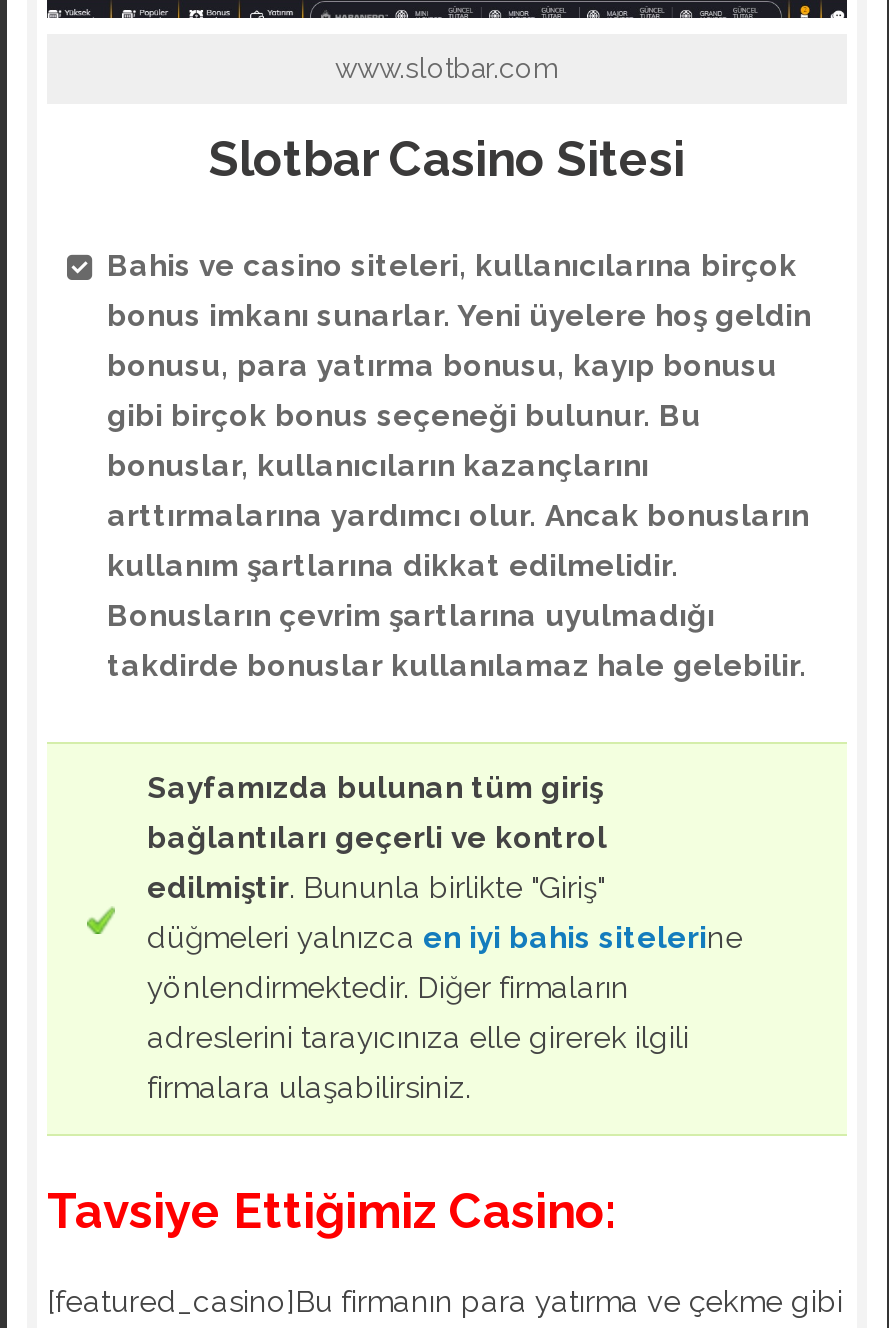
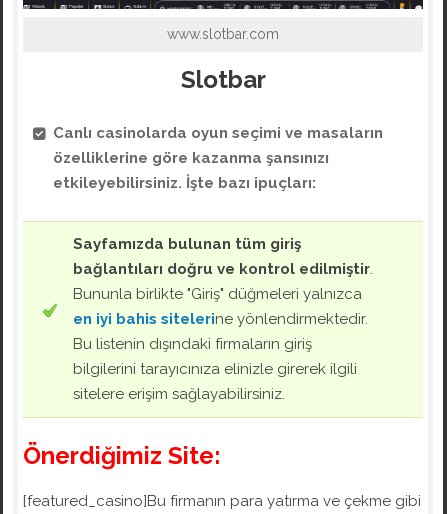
- Slotbar Casino Sitesi
+ Slotbar

- Bahis ve casino siteleri, kullanıcılarına birçok
- bonus imkanı sunarlar. Yeni üyelere hoş geldin
- bonusu, para yatırma bonusu, kayıp bonusu
- gibi birçok bonus seçeneği bulunur. Bu
- bonuslar, kullanıcıların kazançlarını
- arttırmalarına yardımcı olur. Ancak bonusların
- kullanım şartlarına dikkat edilmelidir.
- Bonusların çevrim şartlarına uyulmadığı
- takdirde bonuslar kullanılamaz hale gelebilir.
+ Canlı casinolarda oyun seçimi ve masaların
+ özelliklerine göre kazanma şansınızı
+ etkileyebilirsiniz. İşte bazı ipuçları:

- bağlantıları geçerli ve kontrol
- edilmiştir. Bununla birlikte "Giriş"
- düğmeleri yalnızca en iyi bahis sitelerine
- yönlendirmektedir. Diğer firmaların
- adreslerini tarayıcınıza elle girerek ilgili
- firmalara ulaşabilirsiniz.
+ bağlantıları doğru ve kontrol edilmiştir.
+ Bununla birlikte "Giriş" düğmeleri yalnızca
+ en iyi bahis sitelerine yönlendirmektedir.
+ Bu listenin dışındaki firmaların giriş
+ bilgilerini tarayıcınıza elinizle girerek ilgili
+ sitelere erişim sağlayabilirsiniz.

- Tavsiye Ettiğimiz Casino:
+ Önerdiğimiz Site:
